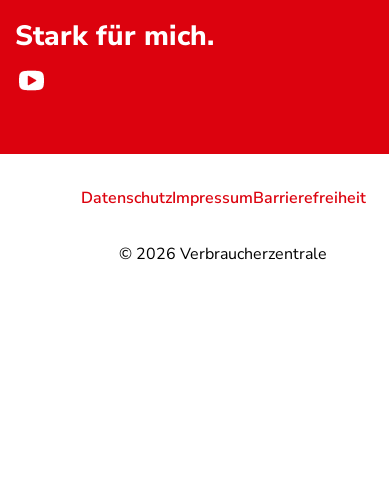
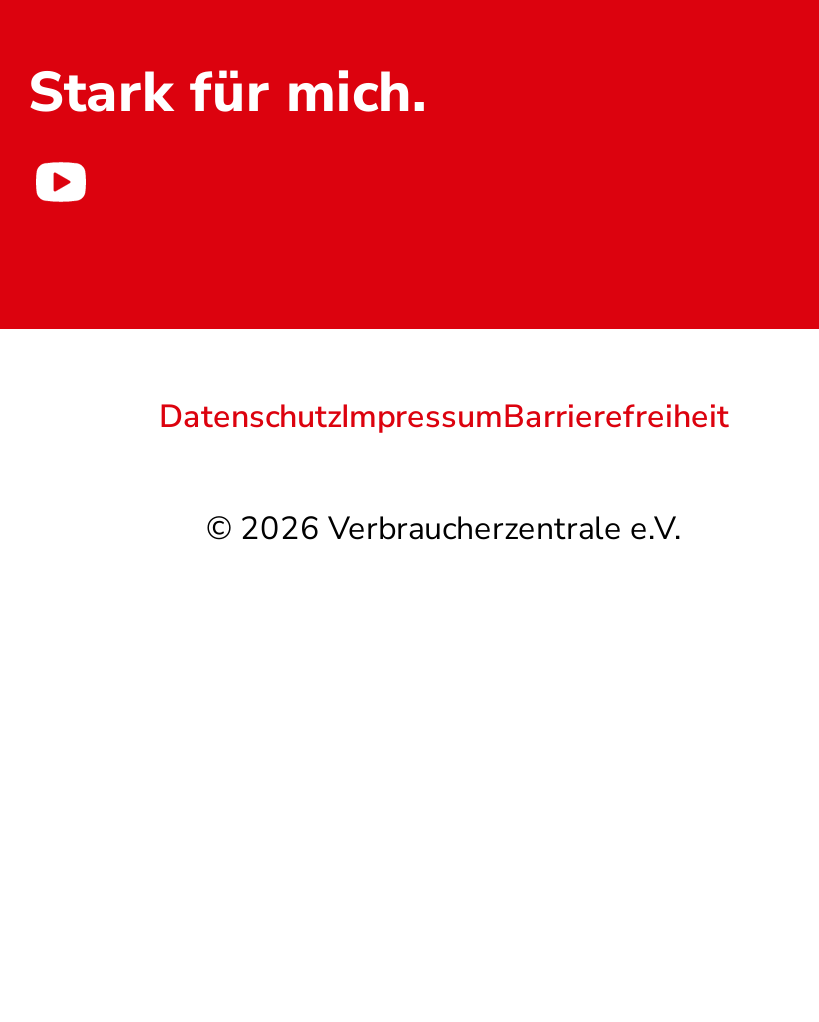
- © 2026 Verbraucherzentrale
+ © 2026 Verbraucherzentrale e.V.
